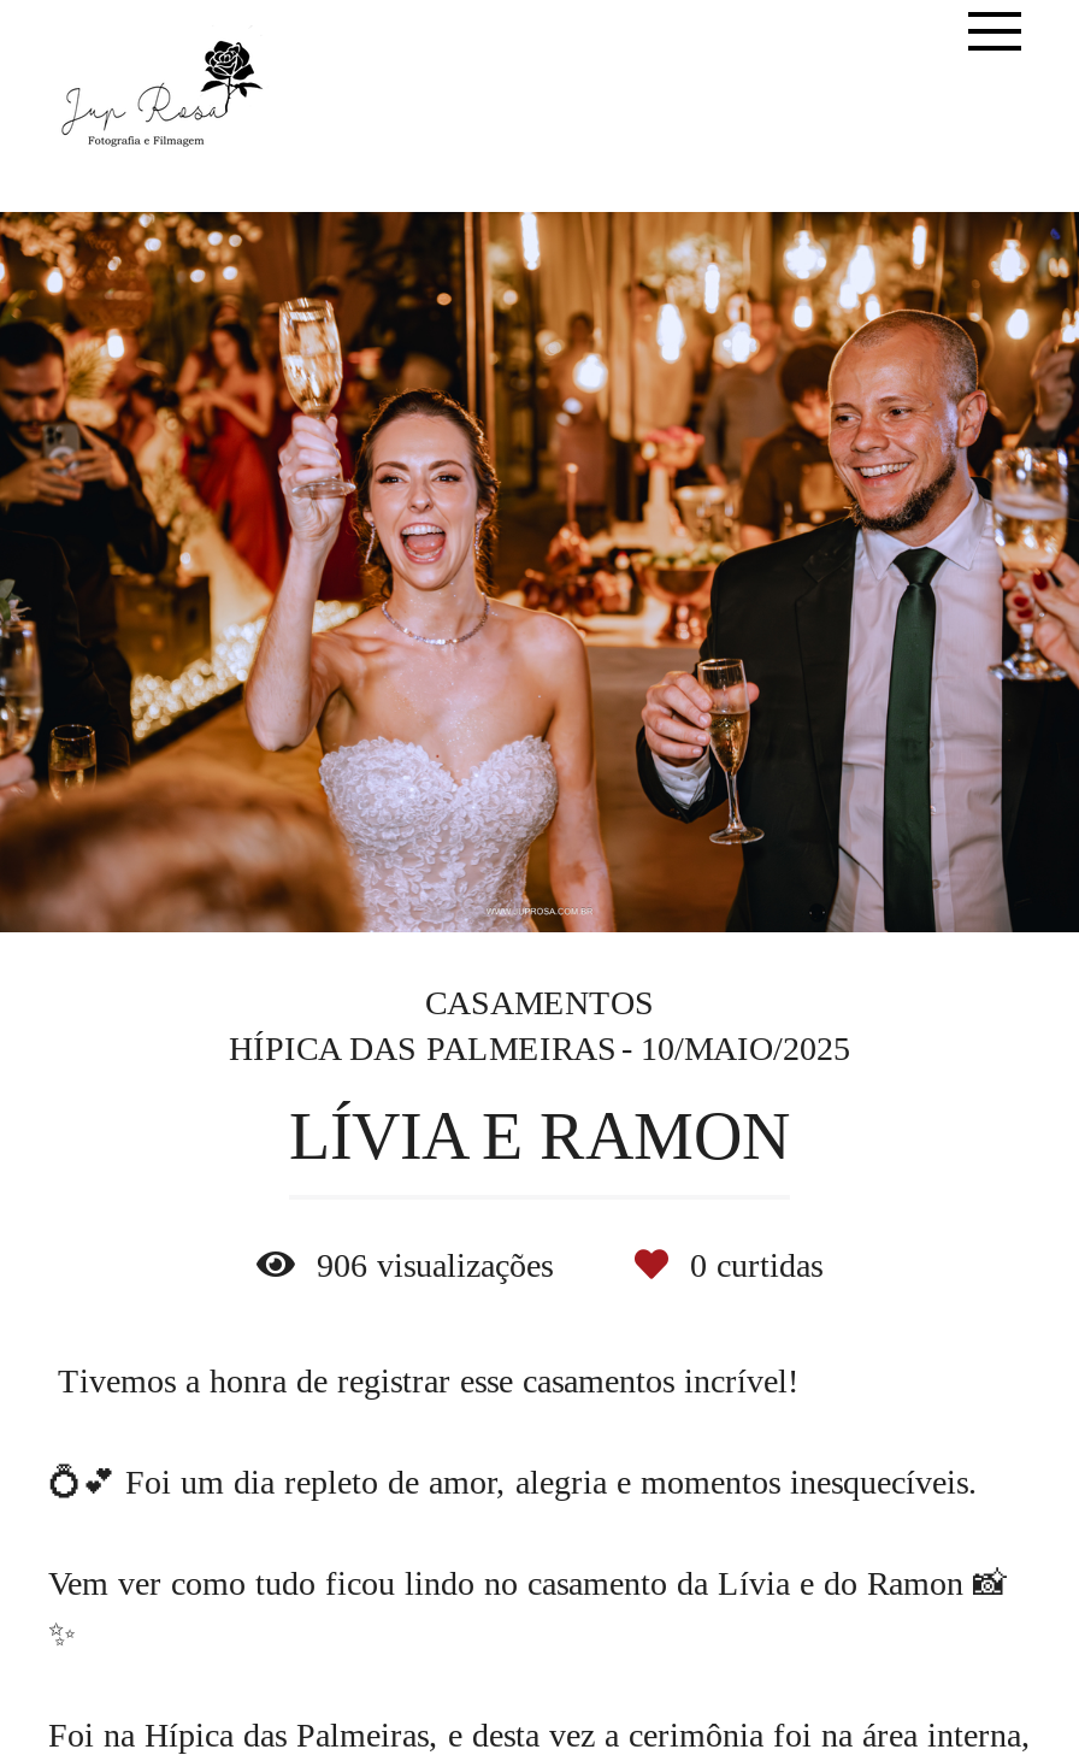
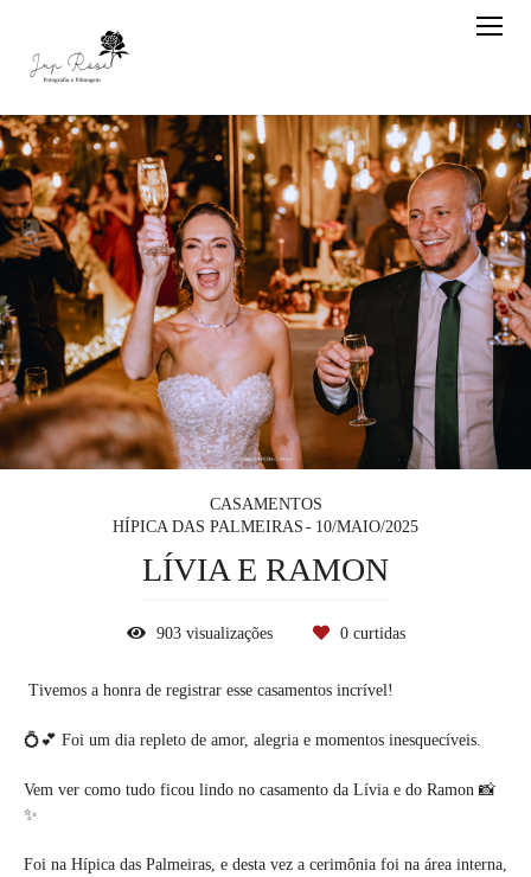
- 906 visualizações
+ 903 visualizações
